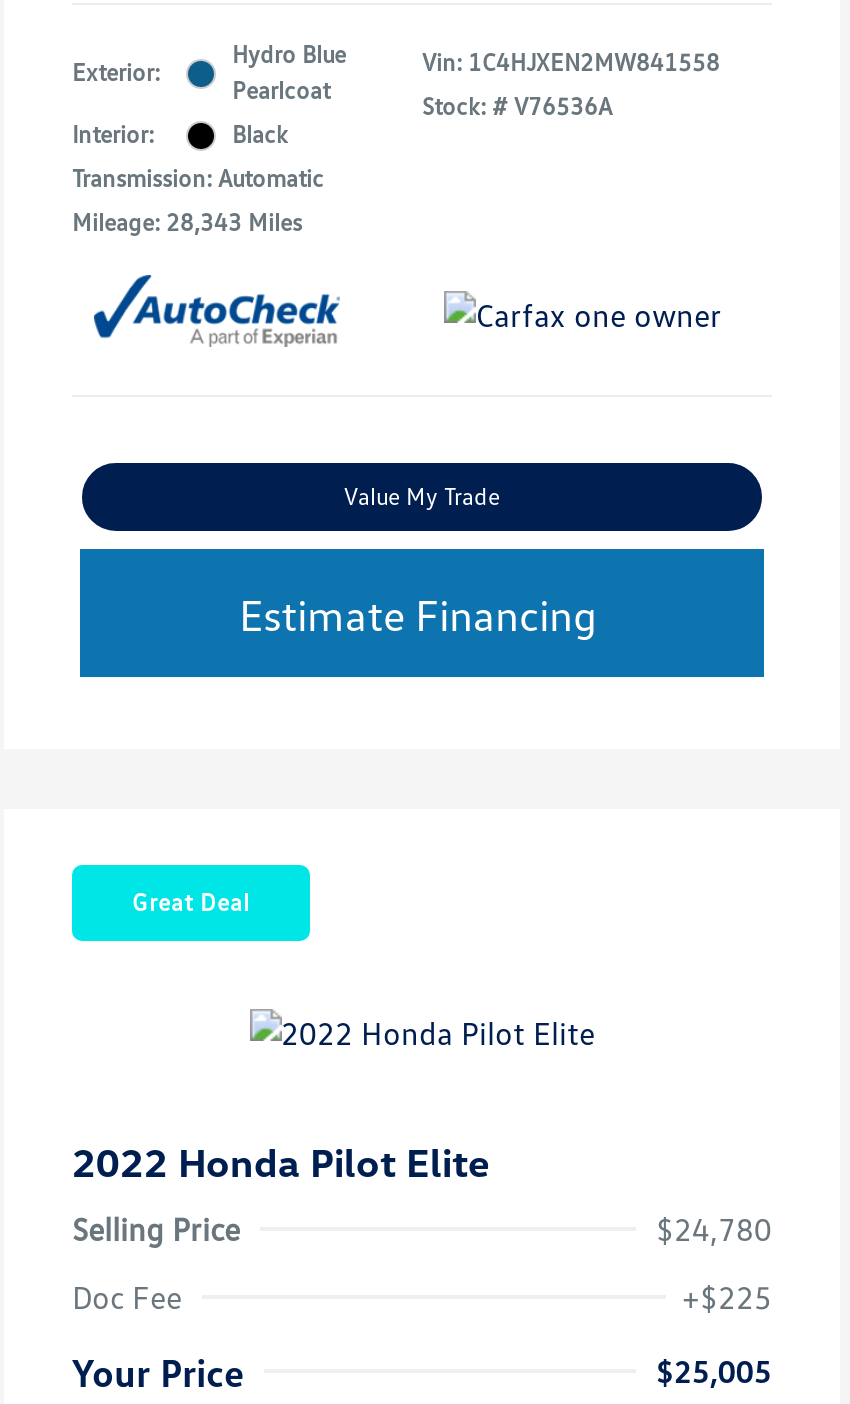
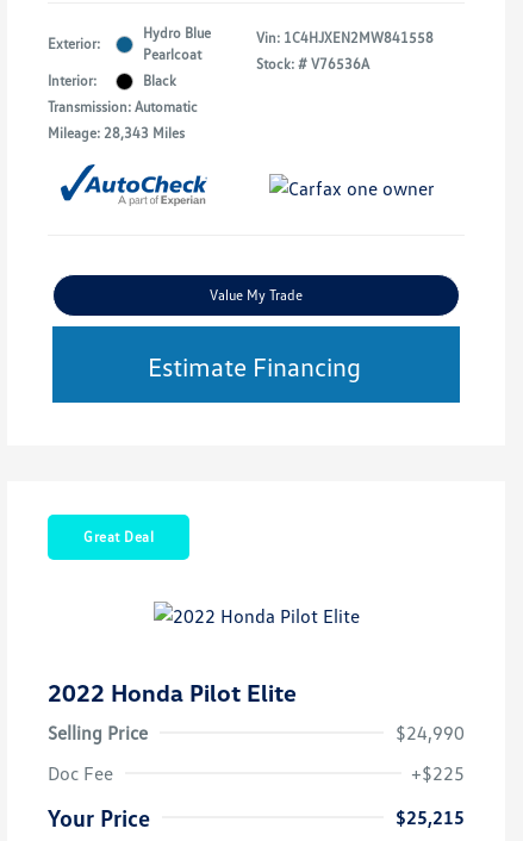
- $24,780
+ $24,990

- $25,005
+ $25,215
